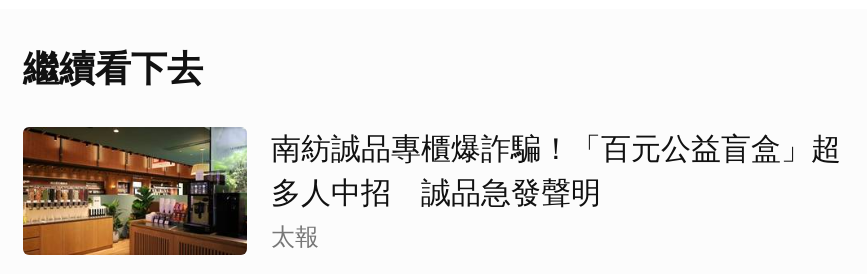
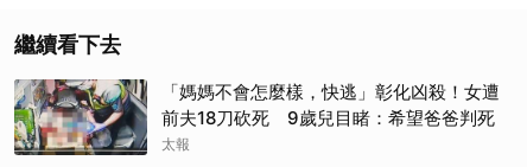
- [image]
- 南紡誠品專櫃爆詐騙！「百元公益盲盒」超
- 多人中招 誠品急發聲明
+ [image]
+ 「媽媽不會怎麼樣，快逃」彰化凶殺！女遭
+ 前夫18刀砍死 9歲兒目睹：希望爸爸判死
